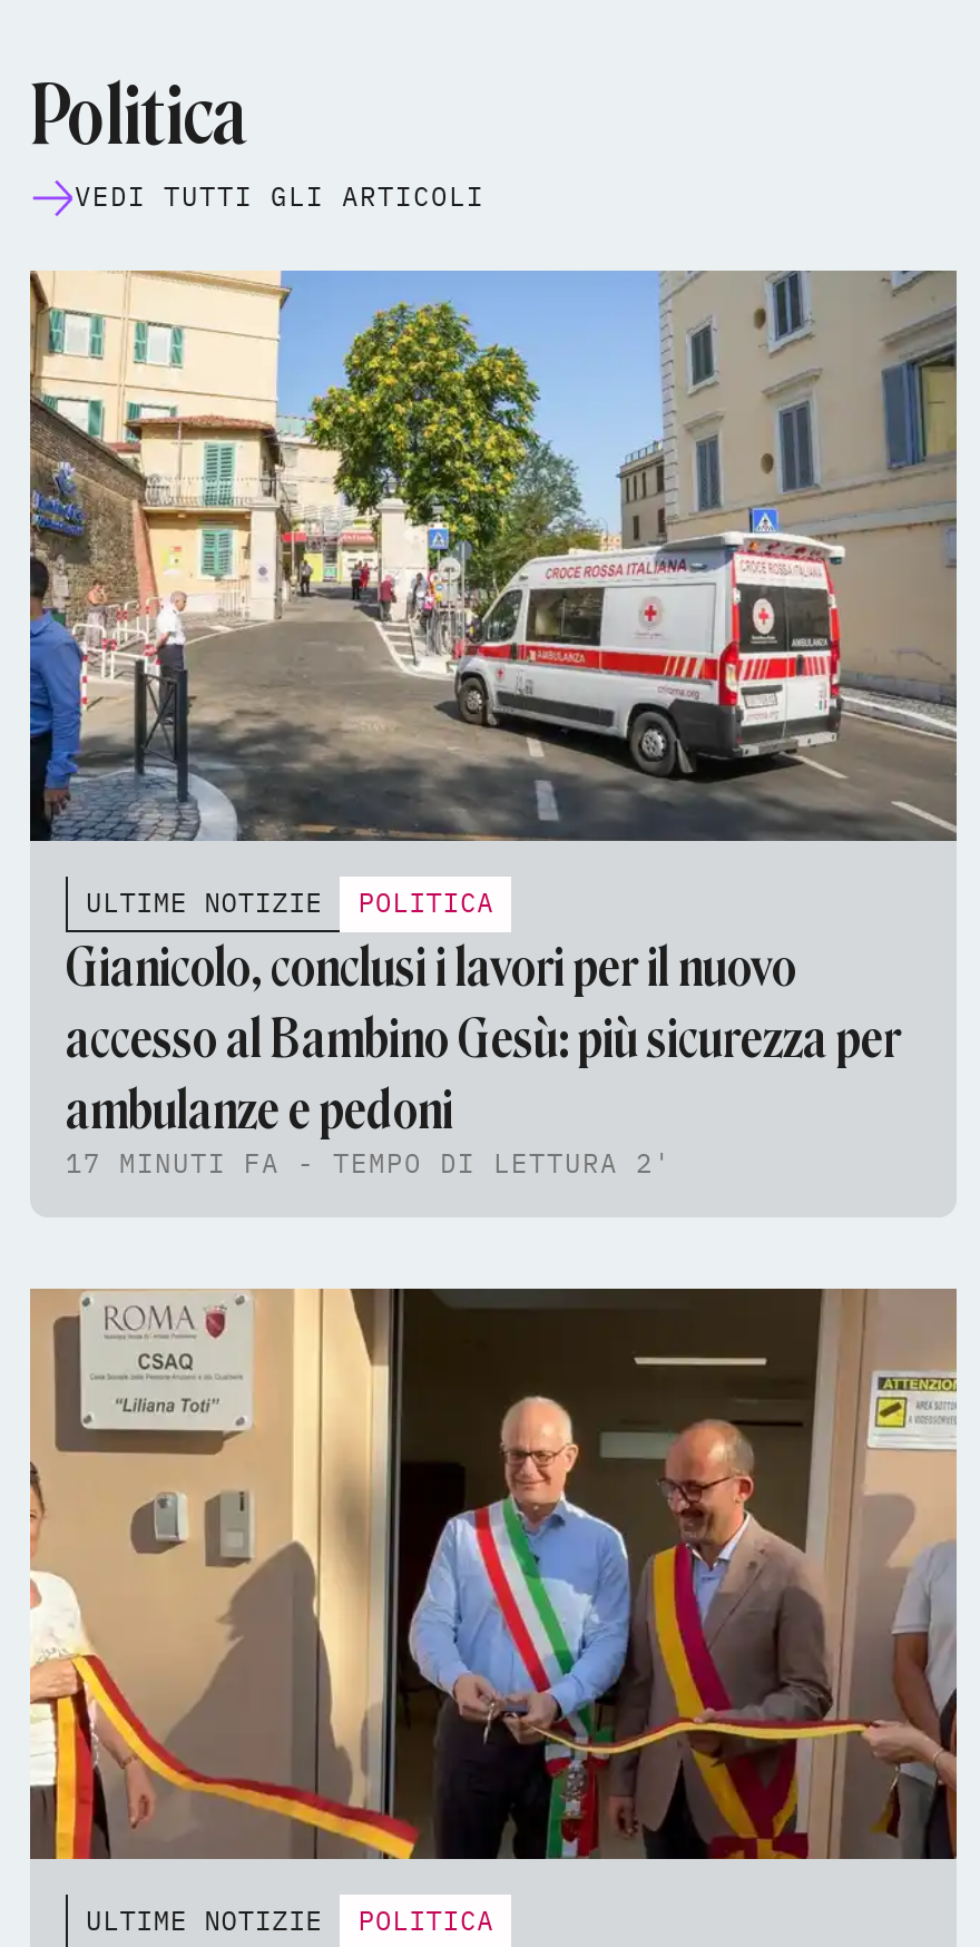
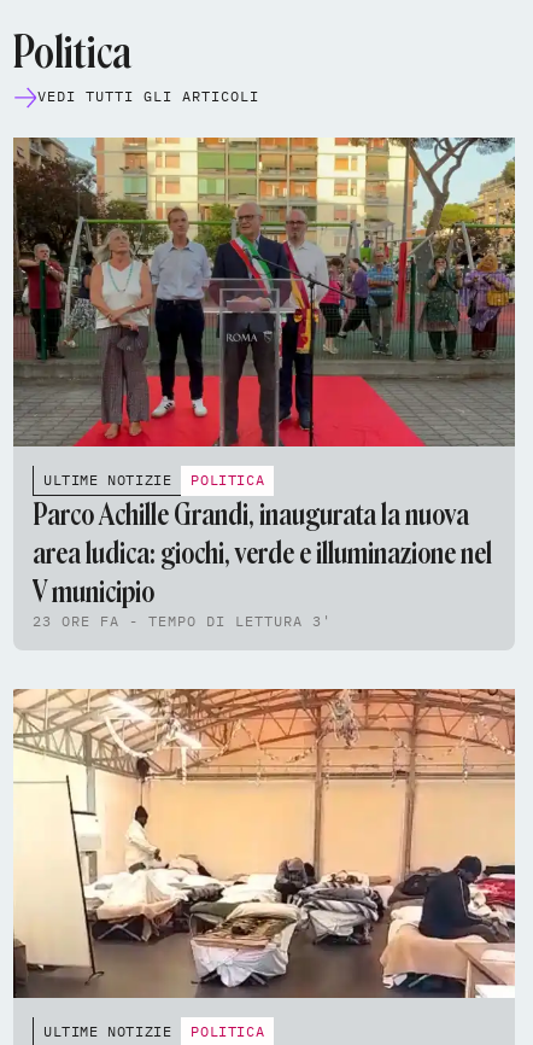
- [image]
+ [image]

- Gianicolo, conclusi i lavori per il nuovo
- accesso al Bambino Gesù: più sicurezza per
- ambulanze e pedoni
- 17 MINUTI FA - TEMPO DI LETTURA 2'
+ Parco Achille Grandi, inaugurata la nuova
+ area ludica: giochi, verde e illuminazione nel
+ V municipio
+ 23 ORE FA - TEMPO DI LETTURA 3'

- [image]
+ [image]
